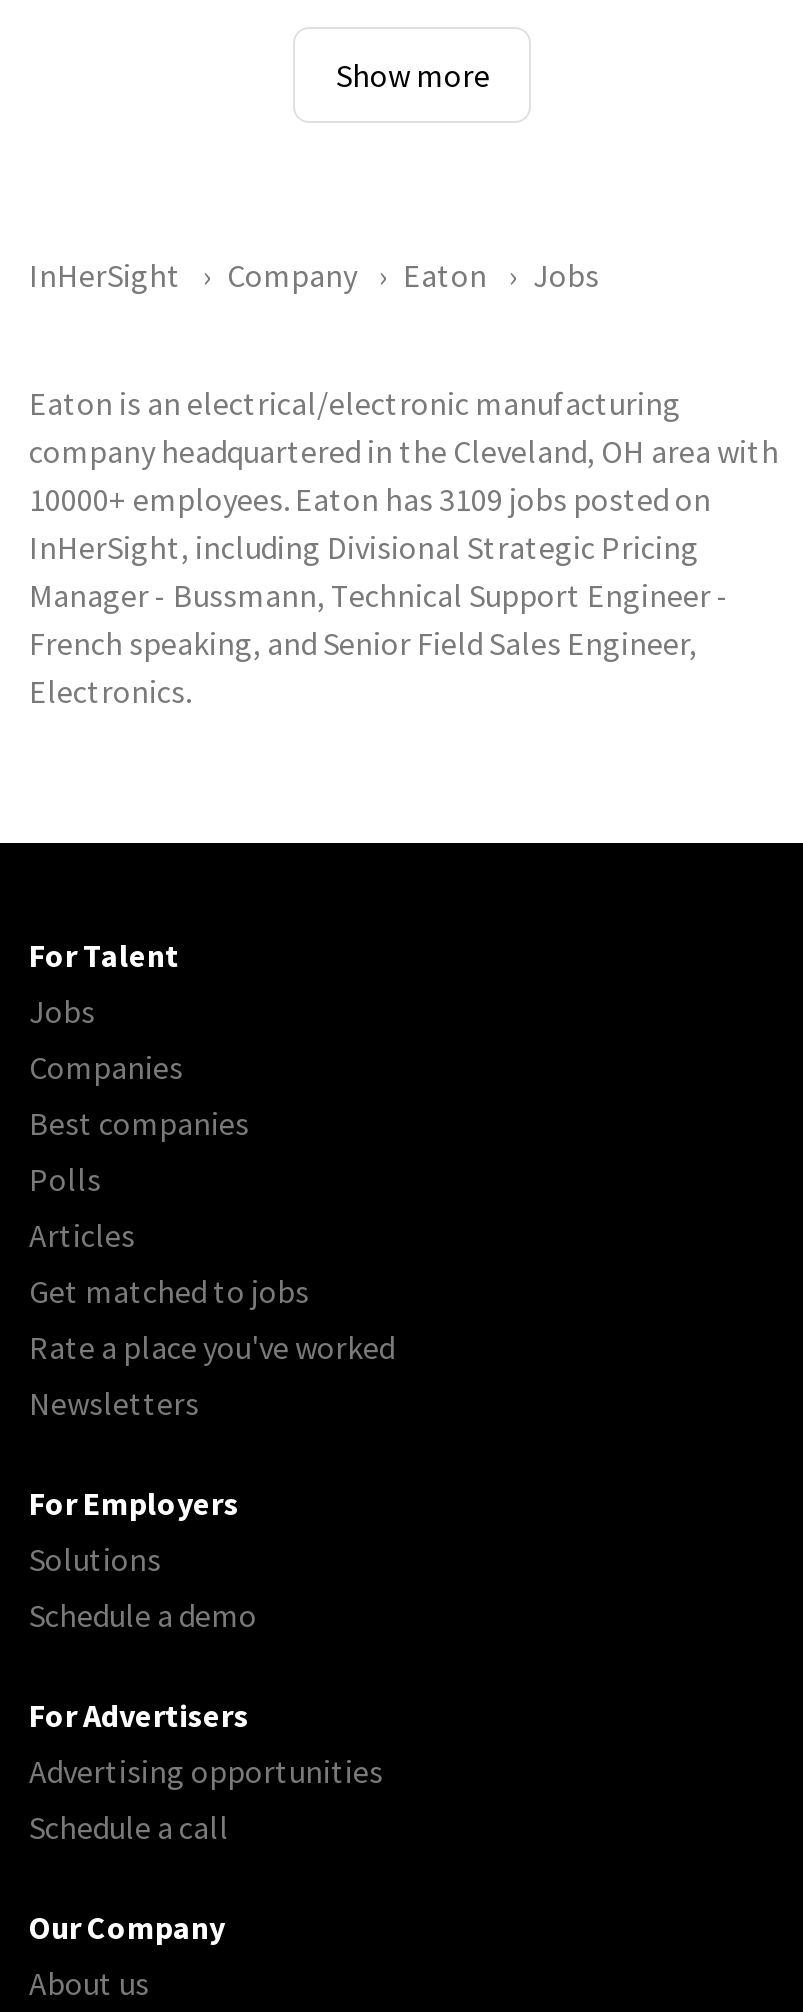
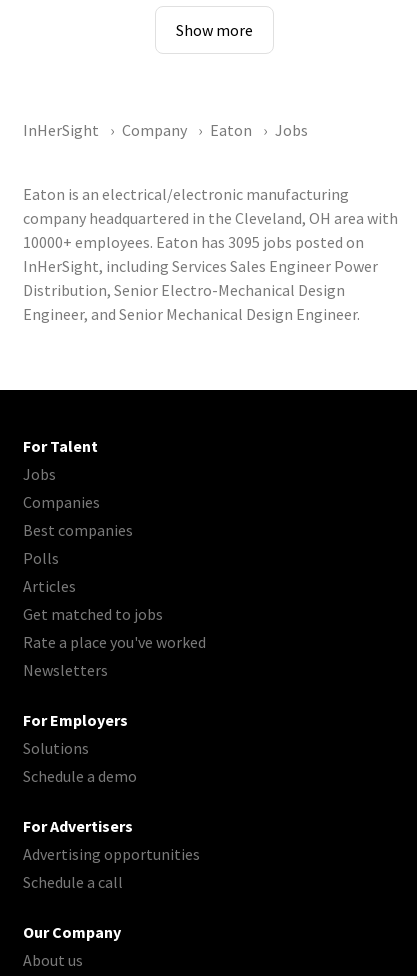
- 10000+ employees. Eaton has 3109 jobs posted on
- InHerSight, including Divisional Strategic Pricing
- Manager - Bussmann, Technical Support Engineer -
- French speaking, and Senior Field Sales Engineer,
- Electronics.
+ 10000+ employees. Eaton has 3095 jobs posted on
+ InHerSight, including Services Sales Engineer Power
+ Distribution, Senior Electro-Mechanical Design
+ Engineer, and Senior Mechanical Design Engineer.
